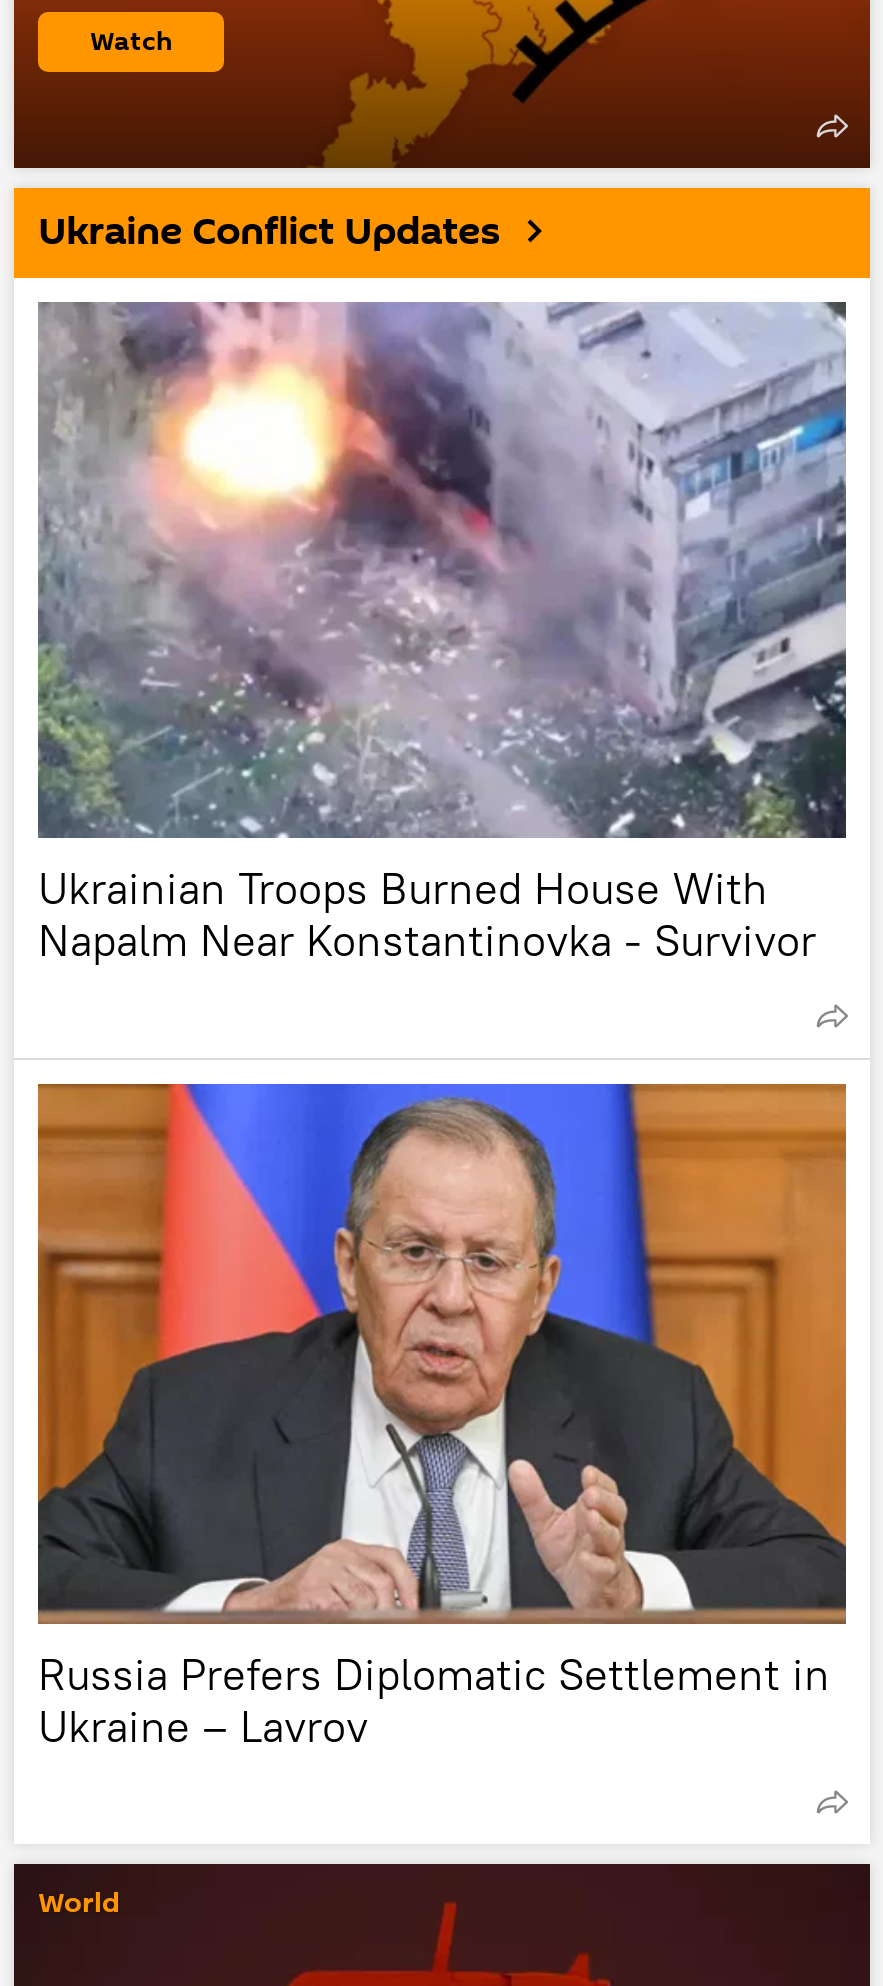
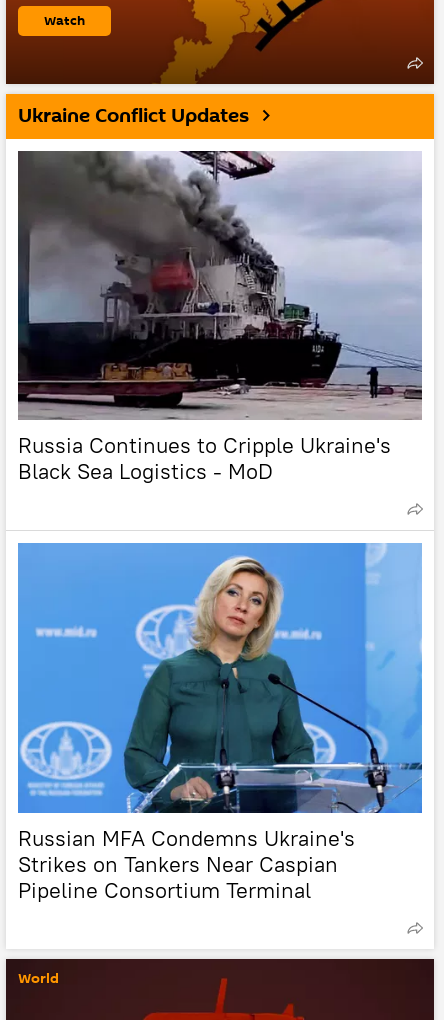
- [image]
- Ukrainian Troops Burned House With
- Napalm Near Konstantinovka - Survivor
+ [image]
+ Russia Continues to Cripple Ukraine's
+ Black Sea Logistics - MoD

- [image]
- Russia Prefers Diplomatic Settlement in
- Ukraine – Lavrov
+ [image]
+ Russian MFA Condemns Ukraine's
+ Strikes on Tankers Near Caspian
+ Pipeline Consortium Terminal
